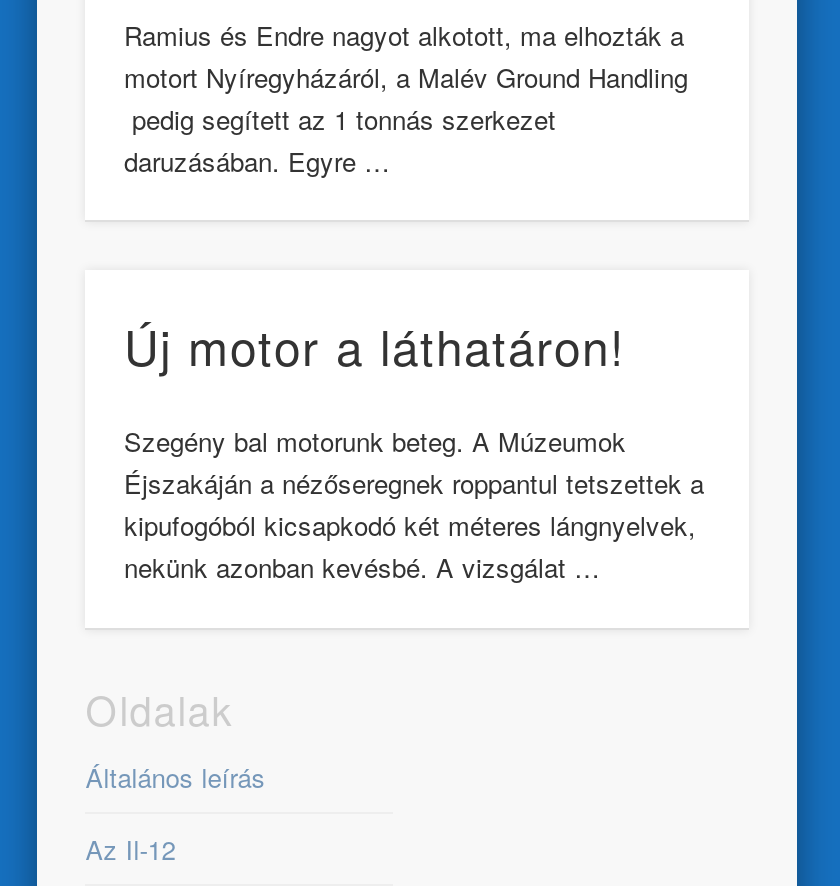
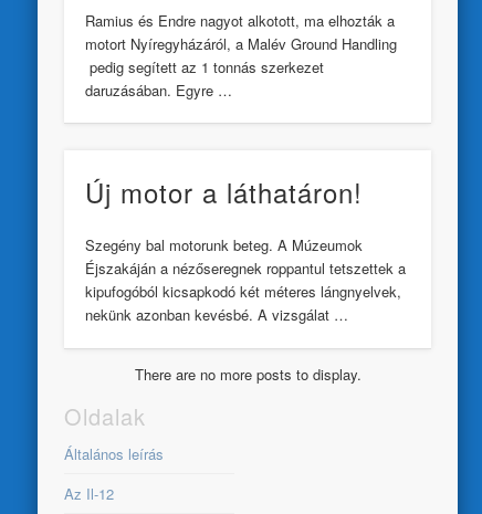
+ There are no more posts to display.
